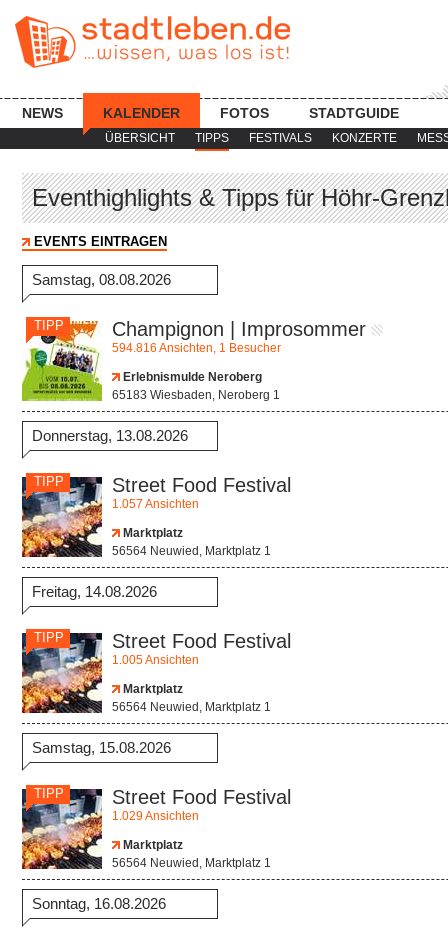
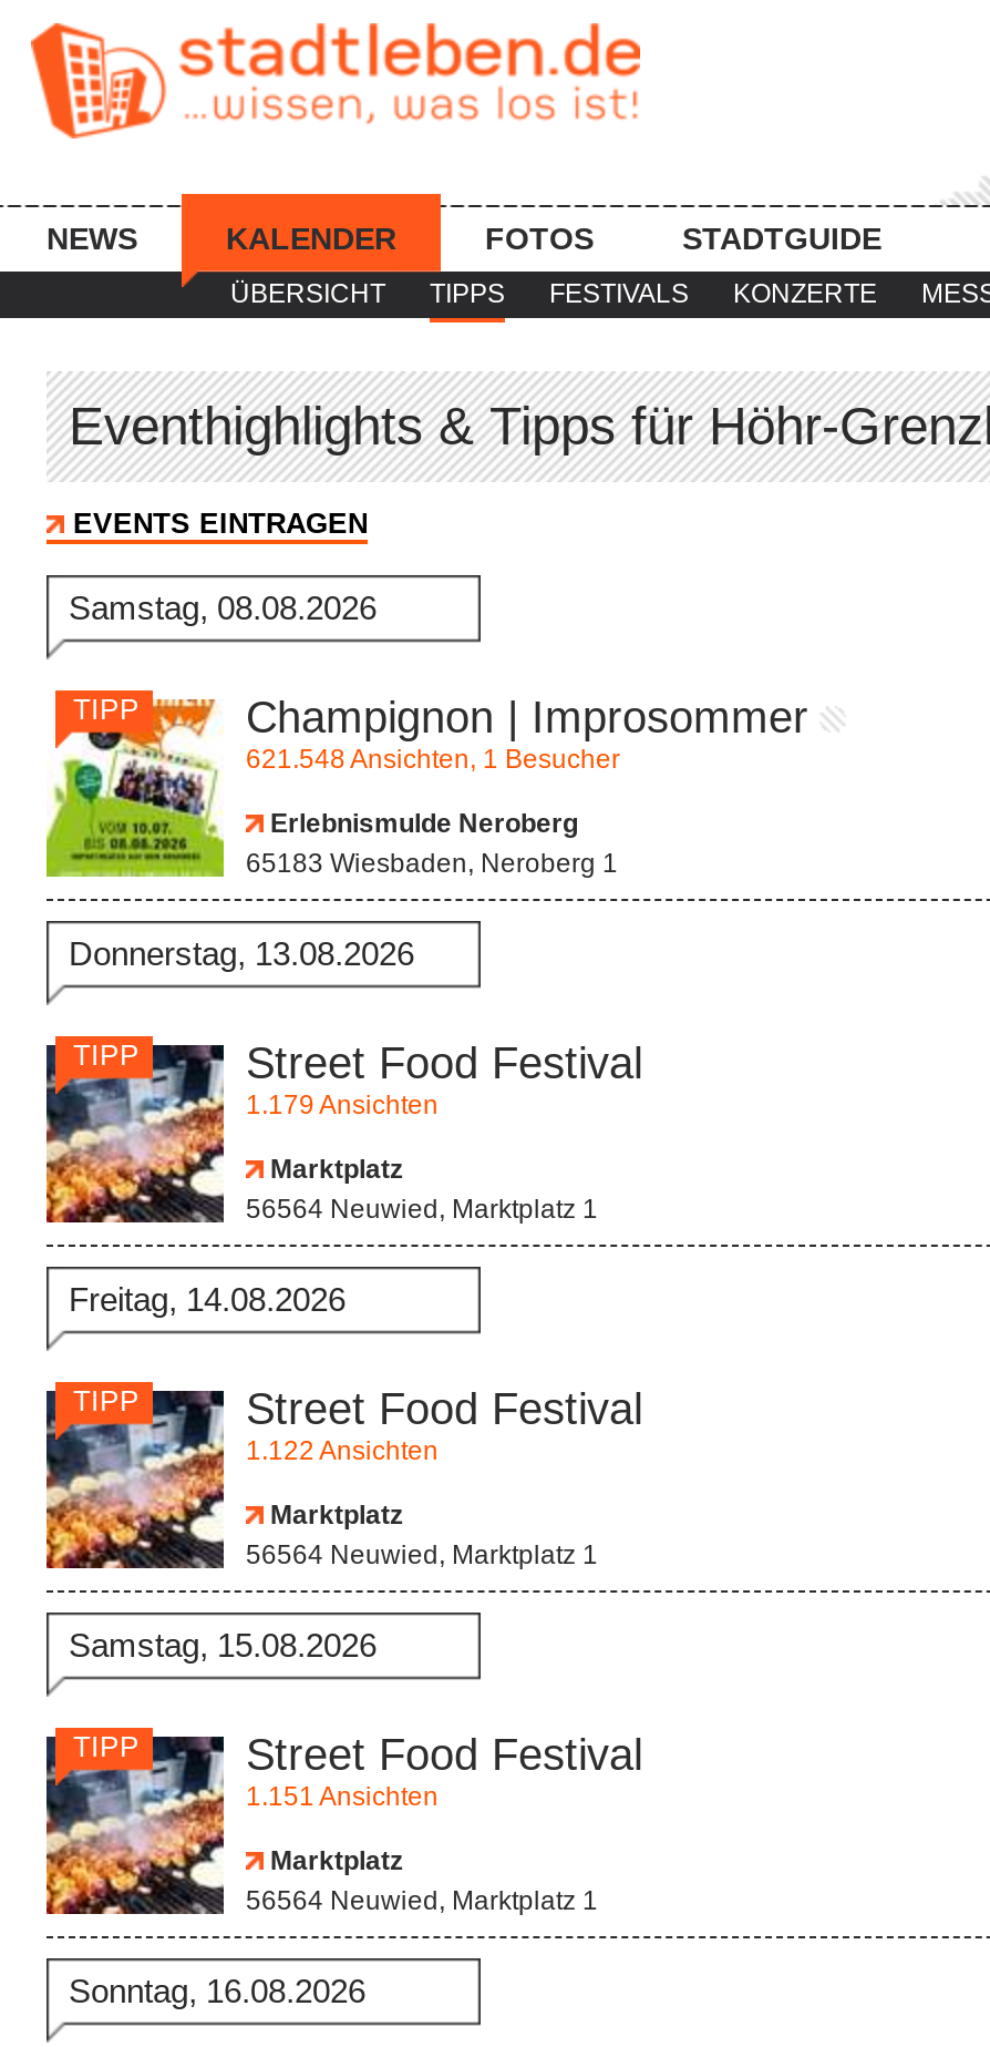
- 594.816 Ansichten, 1 Besucher
+ 621.548 Ansichten, 1 Besucher

- 1.057 Ansichten
+ 1.179 Ansichten

- 1.005 Ansichten
+ 1.122 Ansichten

- 1.029 Ansichten
+ 1.151 Ansichten
